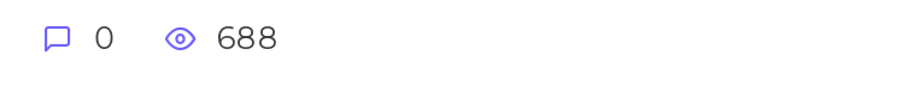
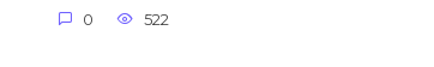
- 688
+ 522
